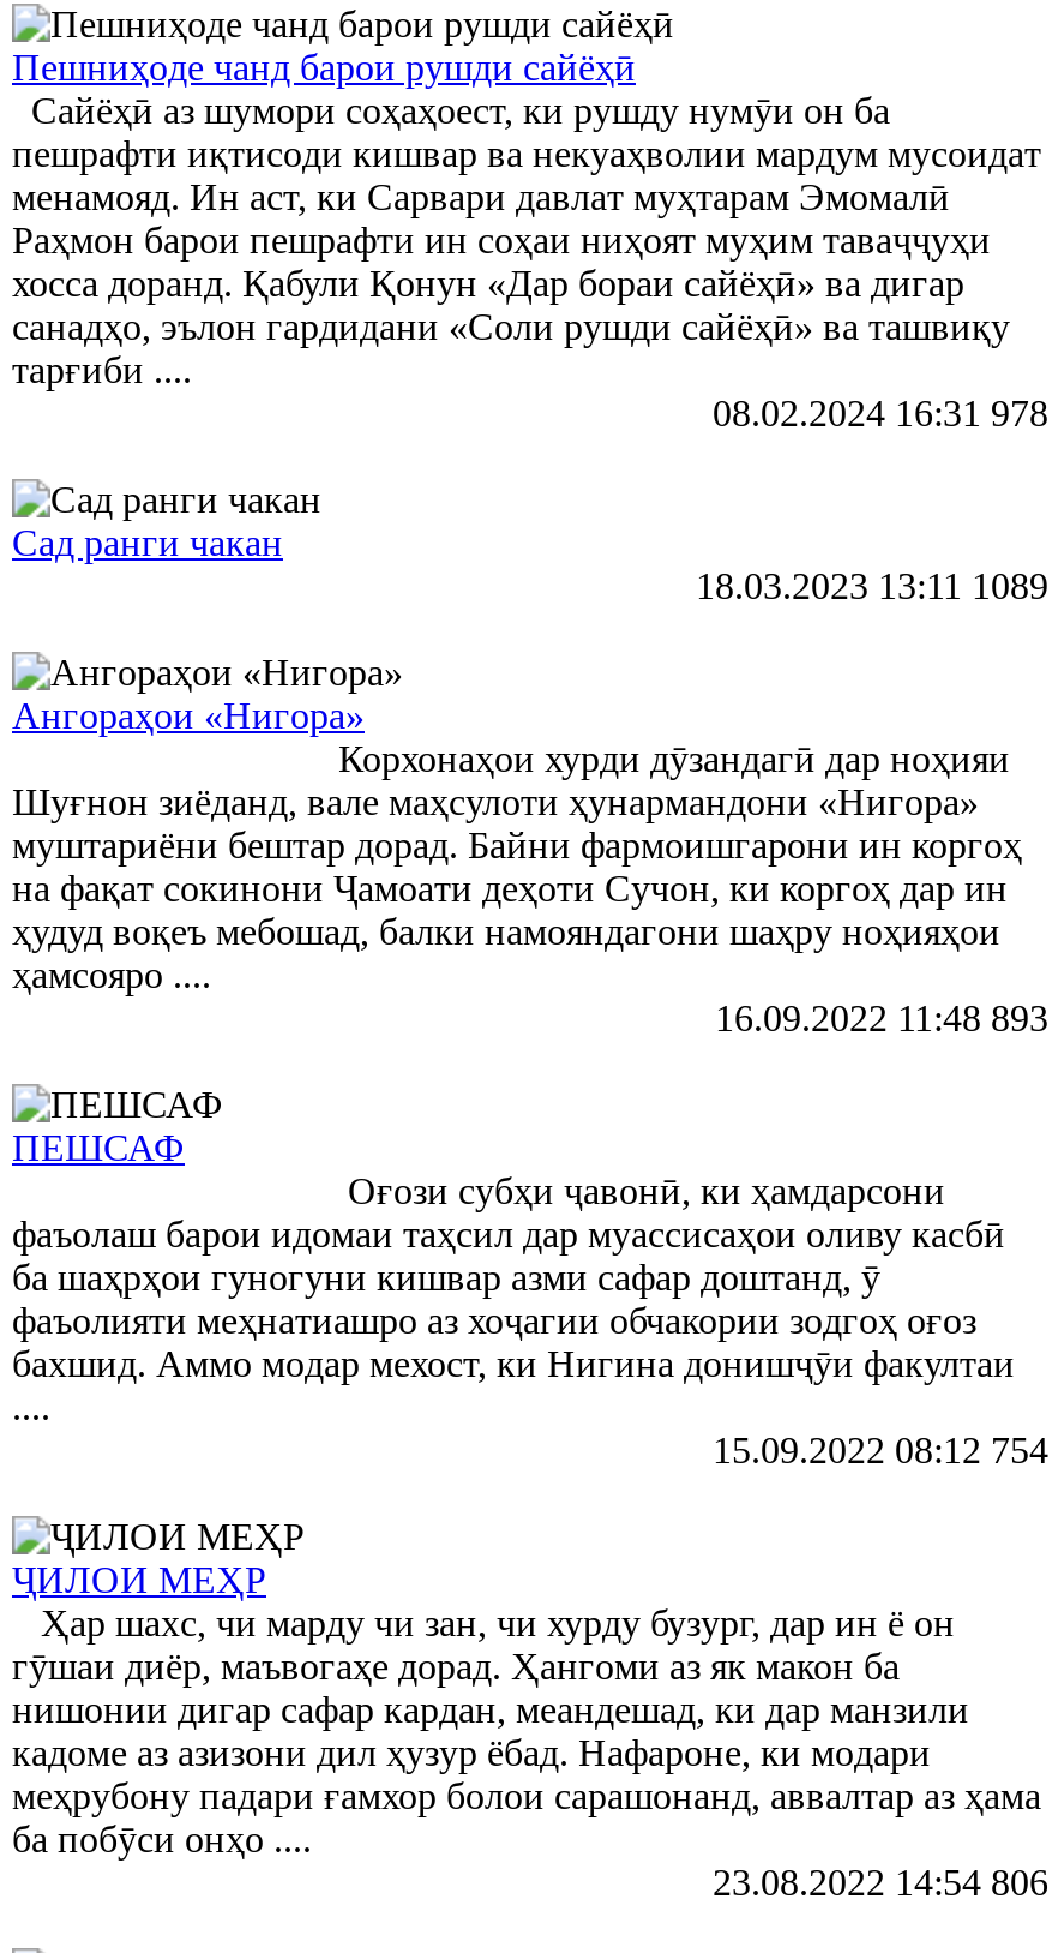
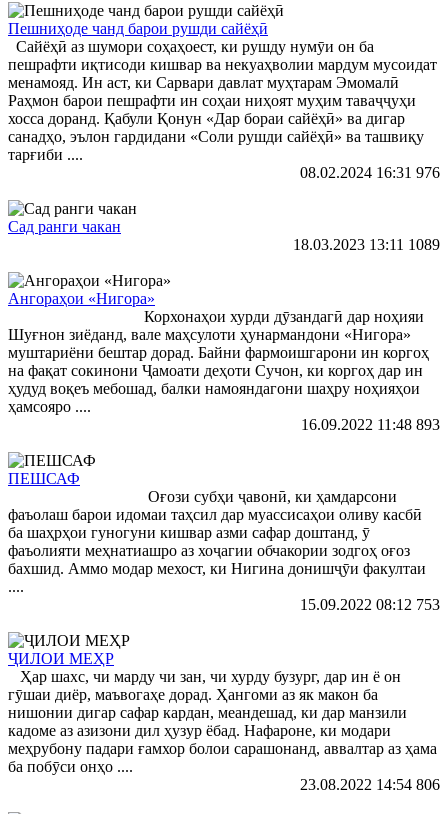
- 08.02.2024 16:31 978
+ 08.02.2024 16:31 976

- 15.09.2022 08:12 754
+ 15.09.2022 08:12 753
